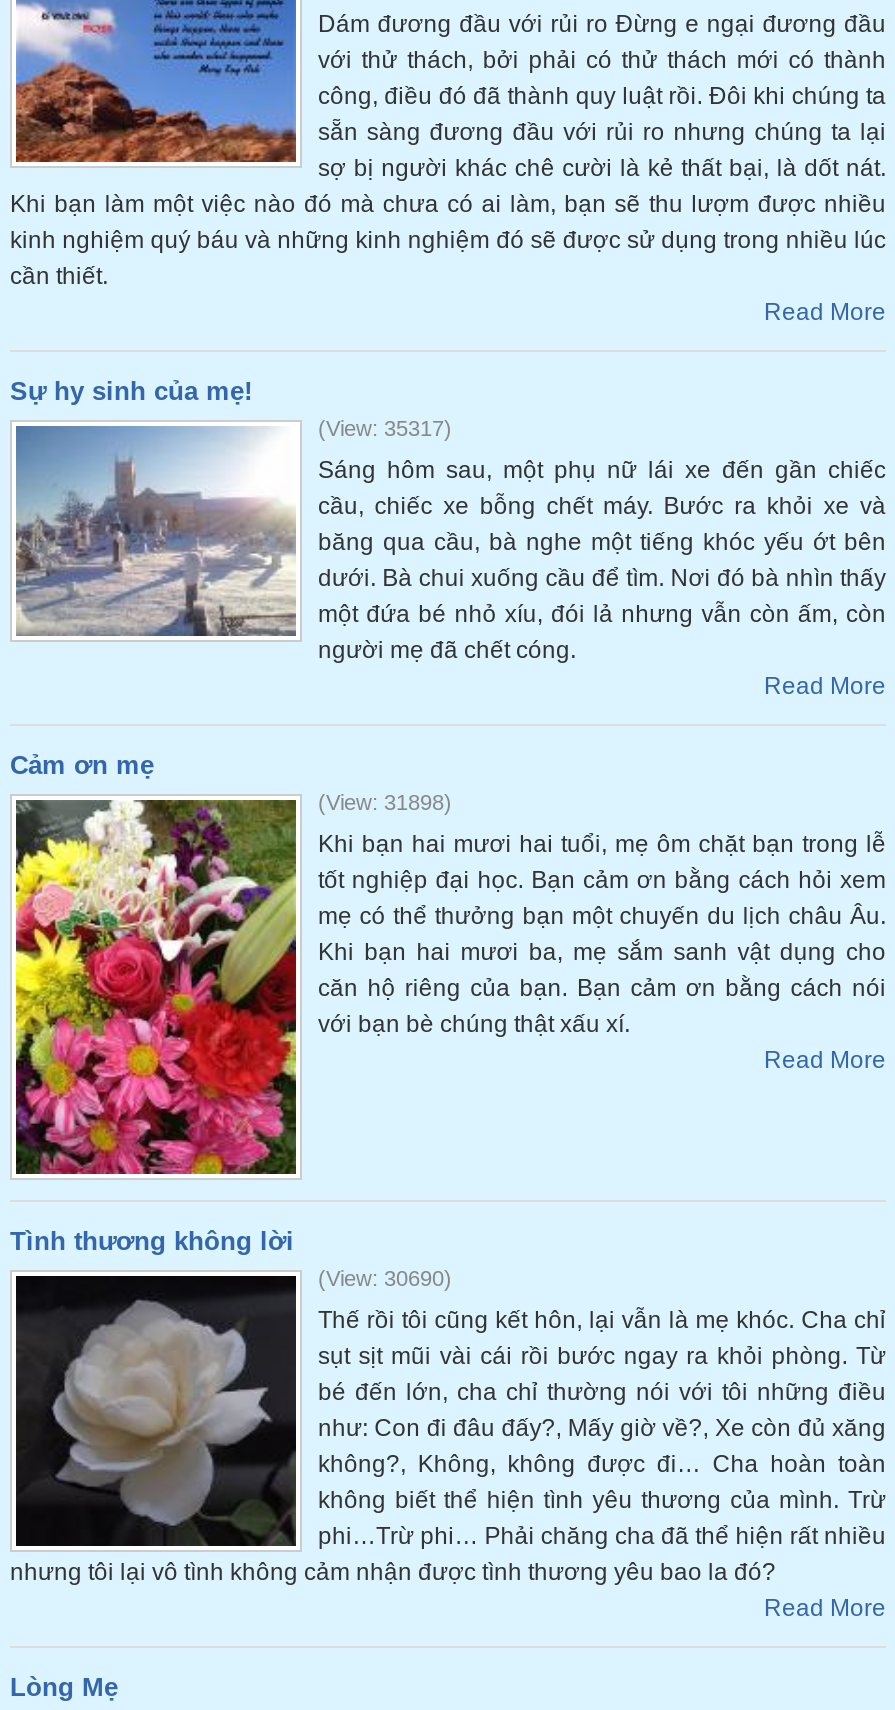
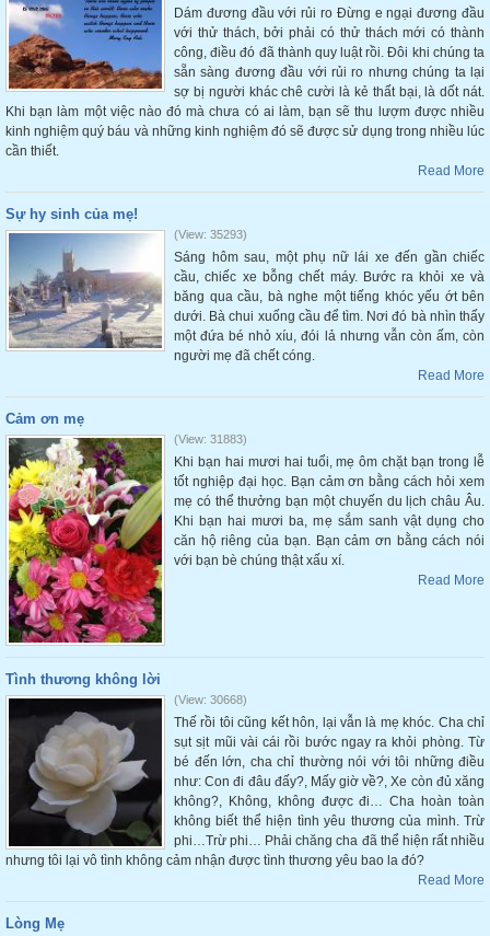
- (View: 35317)
+ (View: 35293)

- (View: 31898)
+ (View: 31883)

- (View: 30690)
+ (View: 30668)
